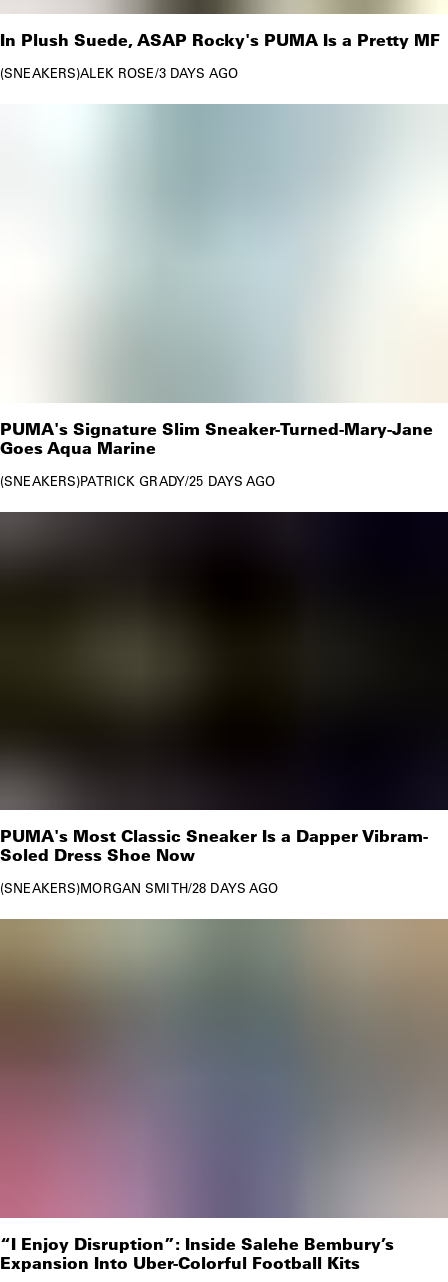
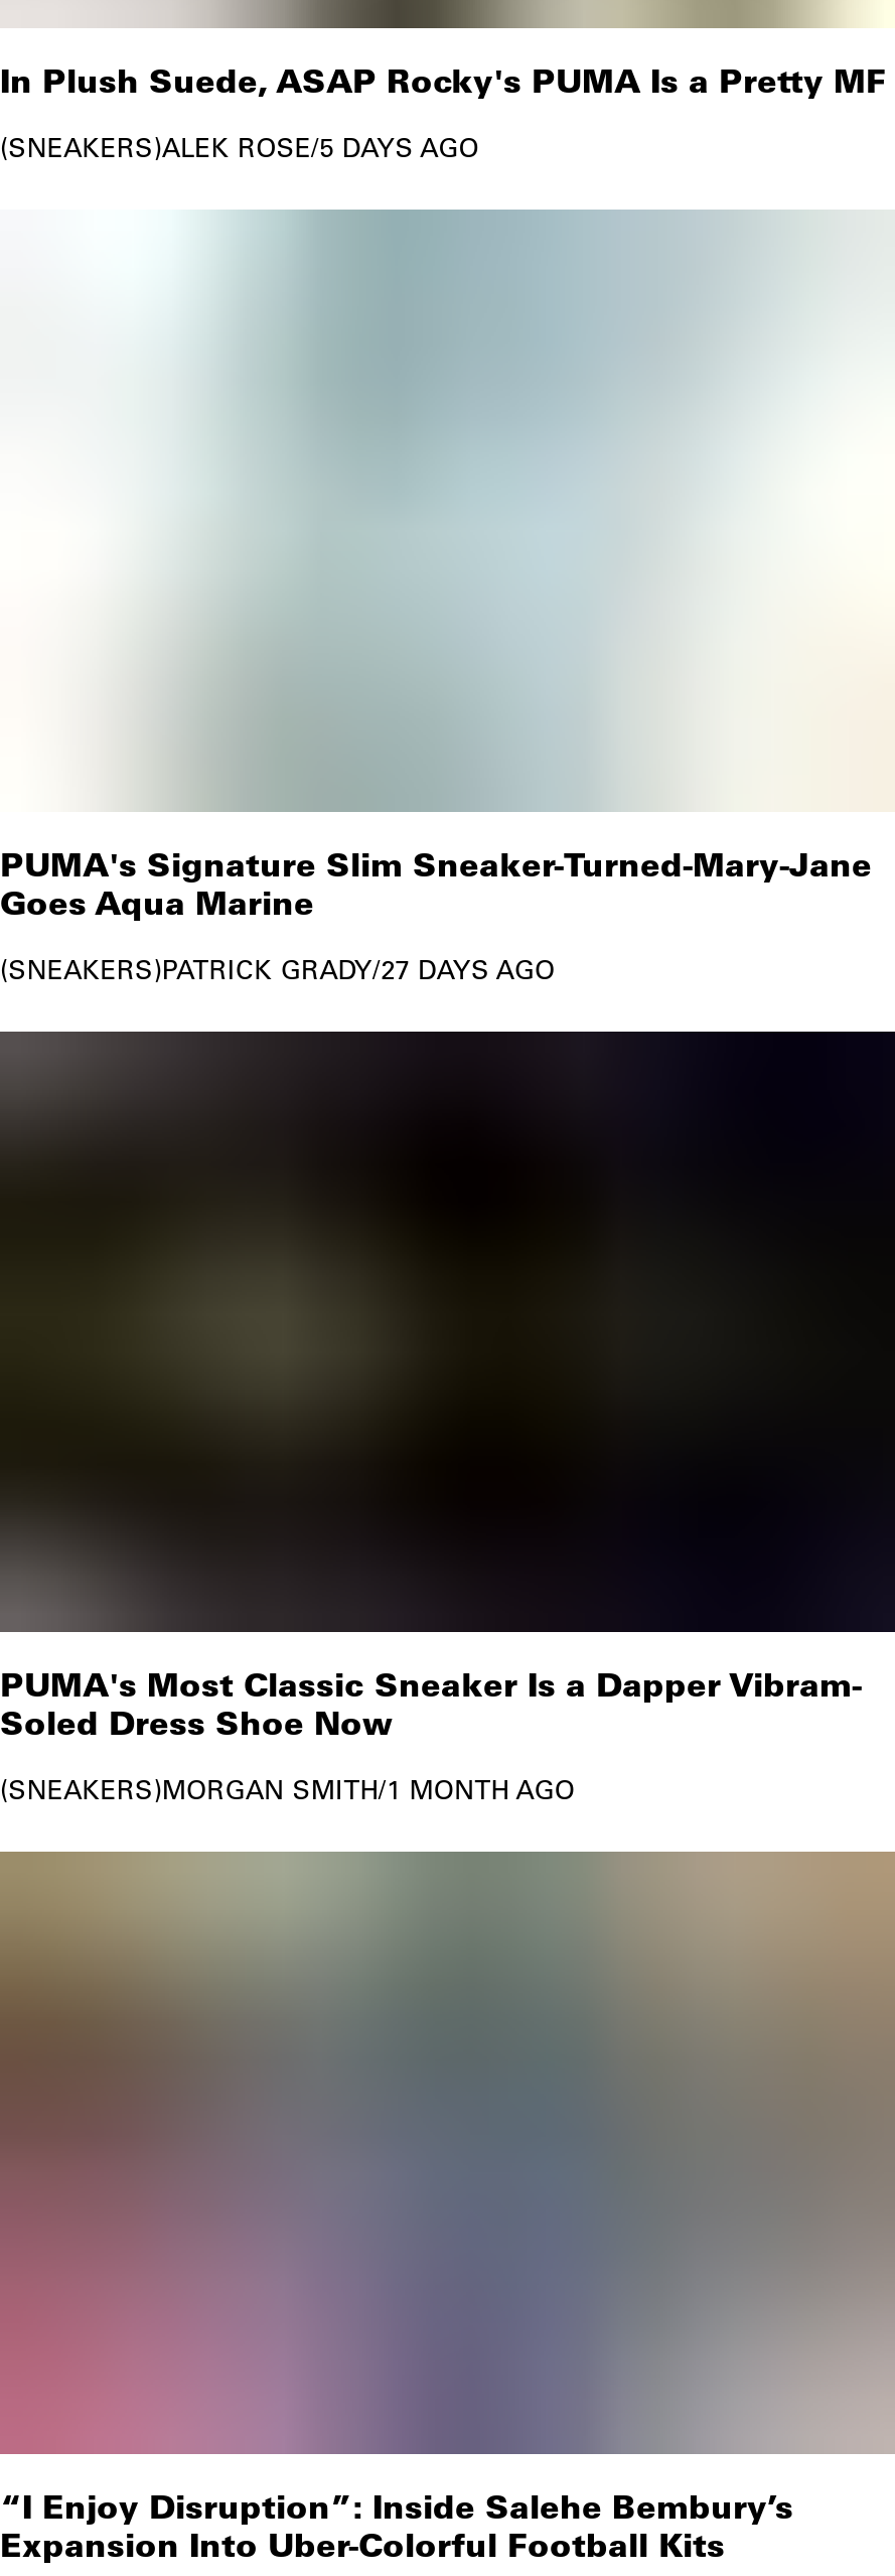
- SNEAKERS ALEK ROSE/3 DAYS AGO
+ SNEAKERS ALEK ROSE/5 DAYS AGO

- SNEAKERS PATRICK GRADY/25 DAYS AGO
+ SNEAKERS PATRICK GRADY/27 DAYS AGO

- SNEAKERS MORGAN SMITH/28 DAYS AGO
+ SNEAKERS MORGAN SMITH/1 MONTH AGO
